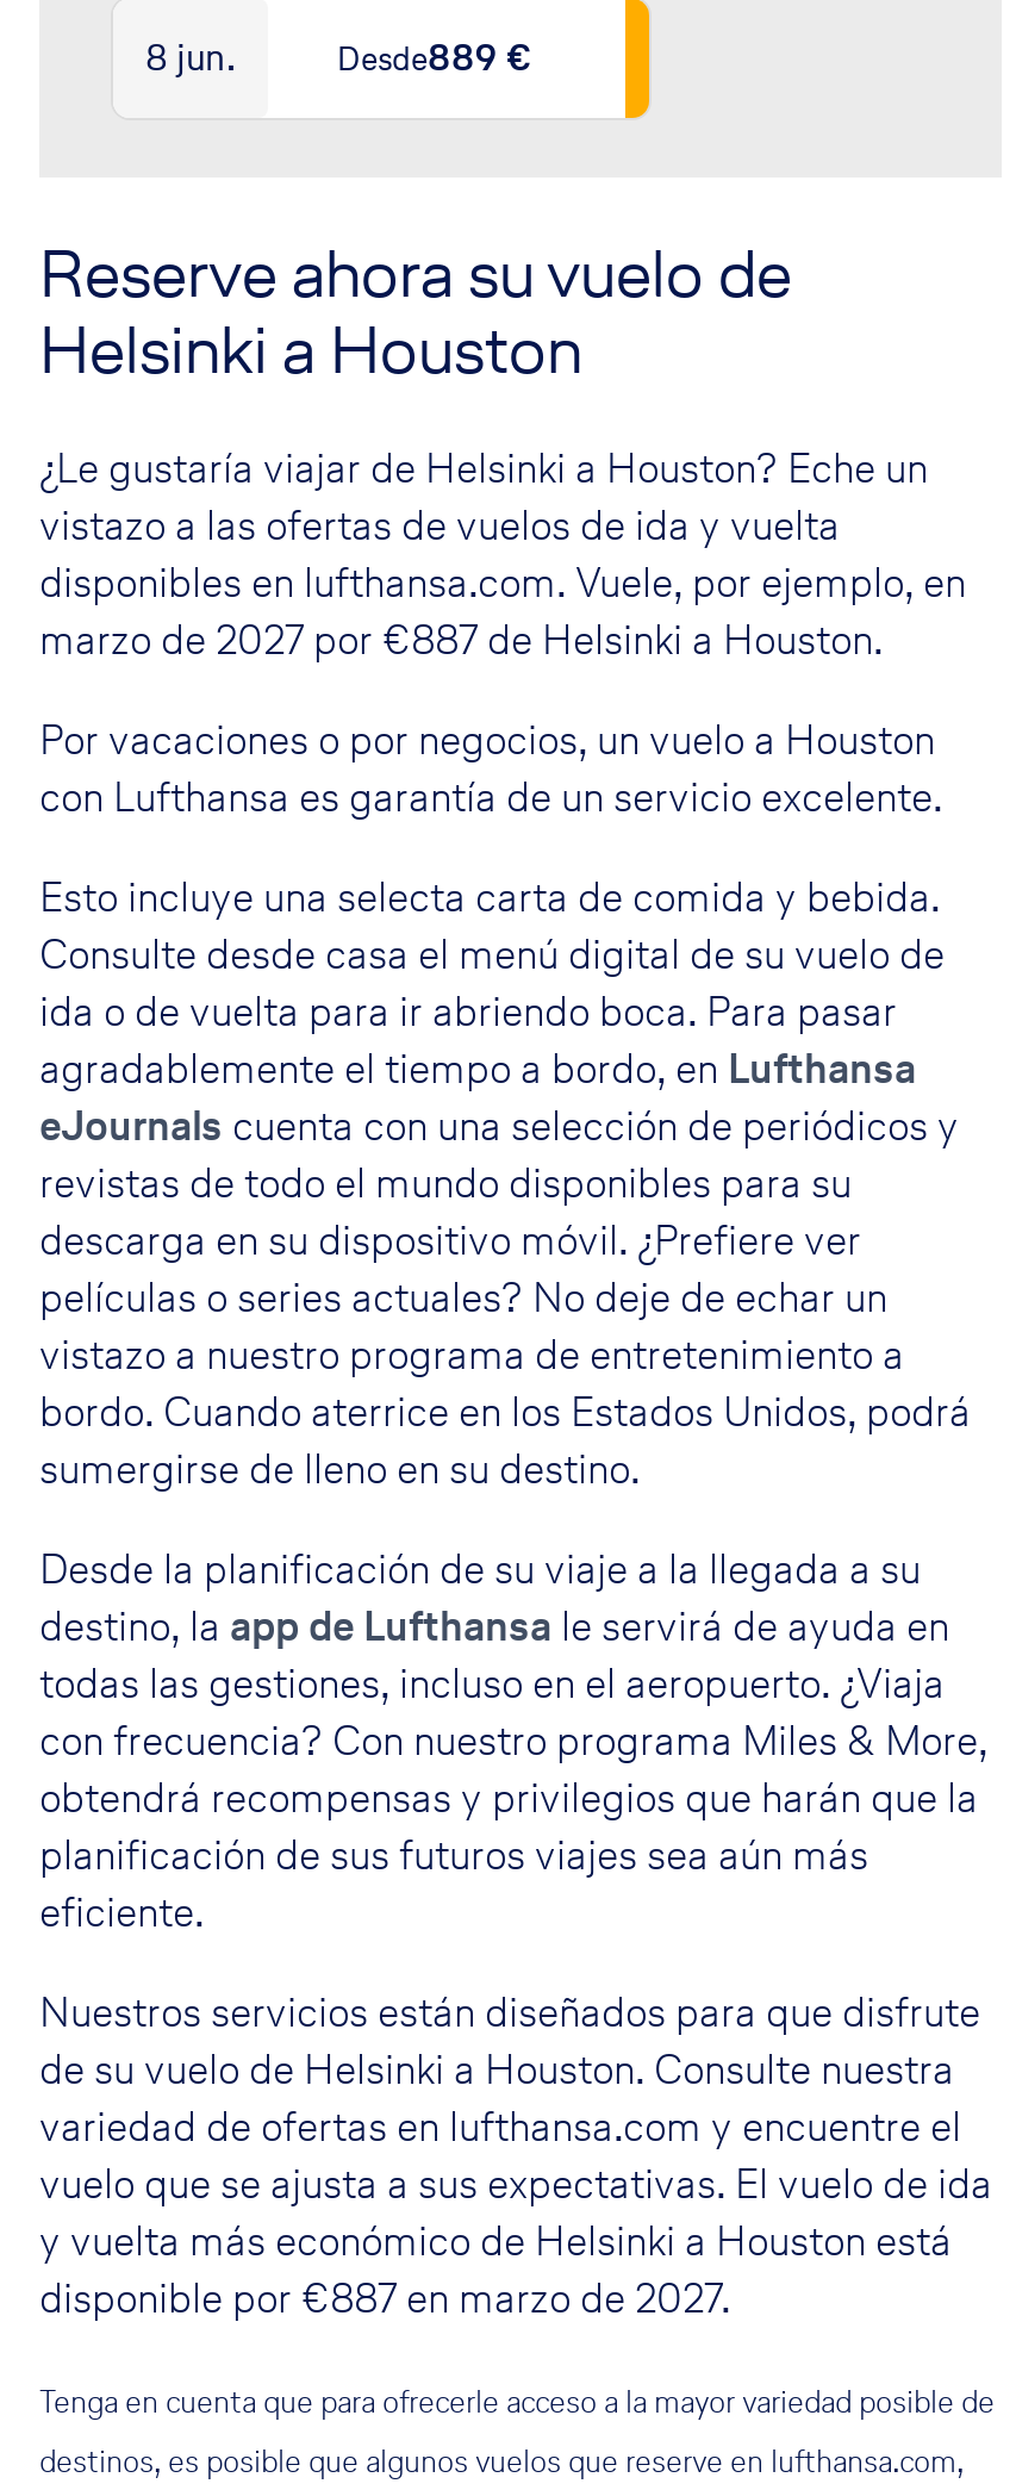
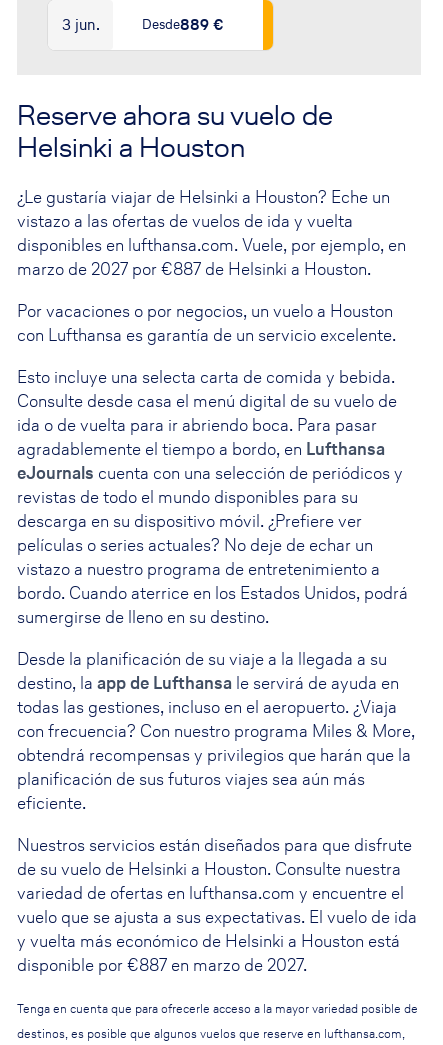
- 8 jun.
+ 3 jun.
